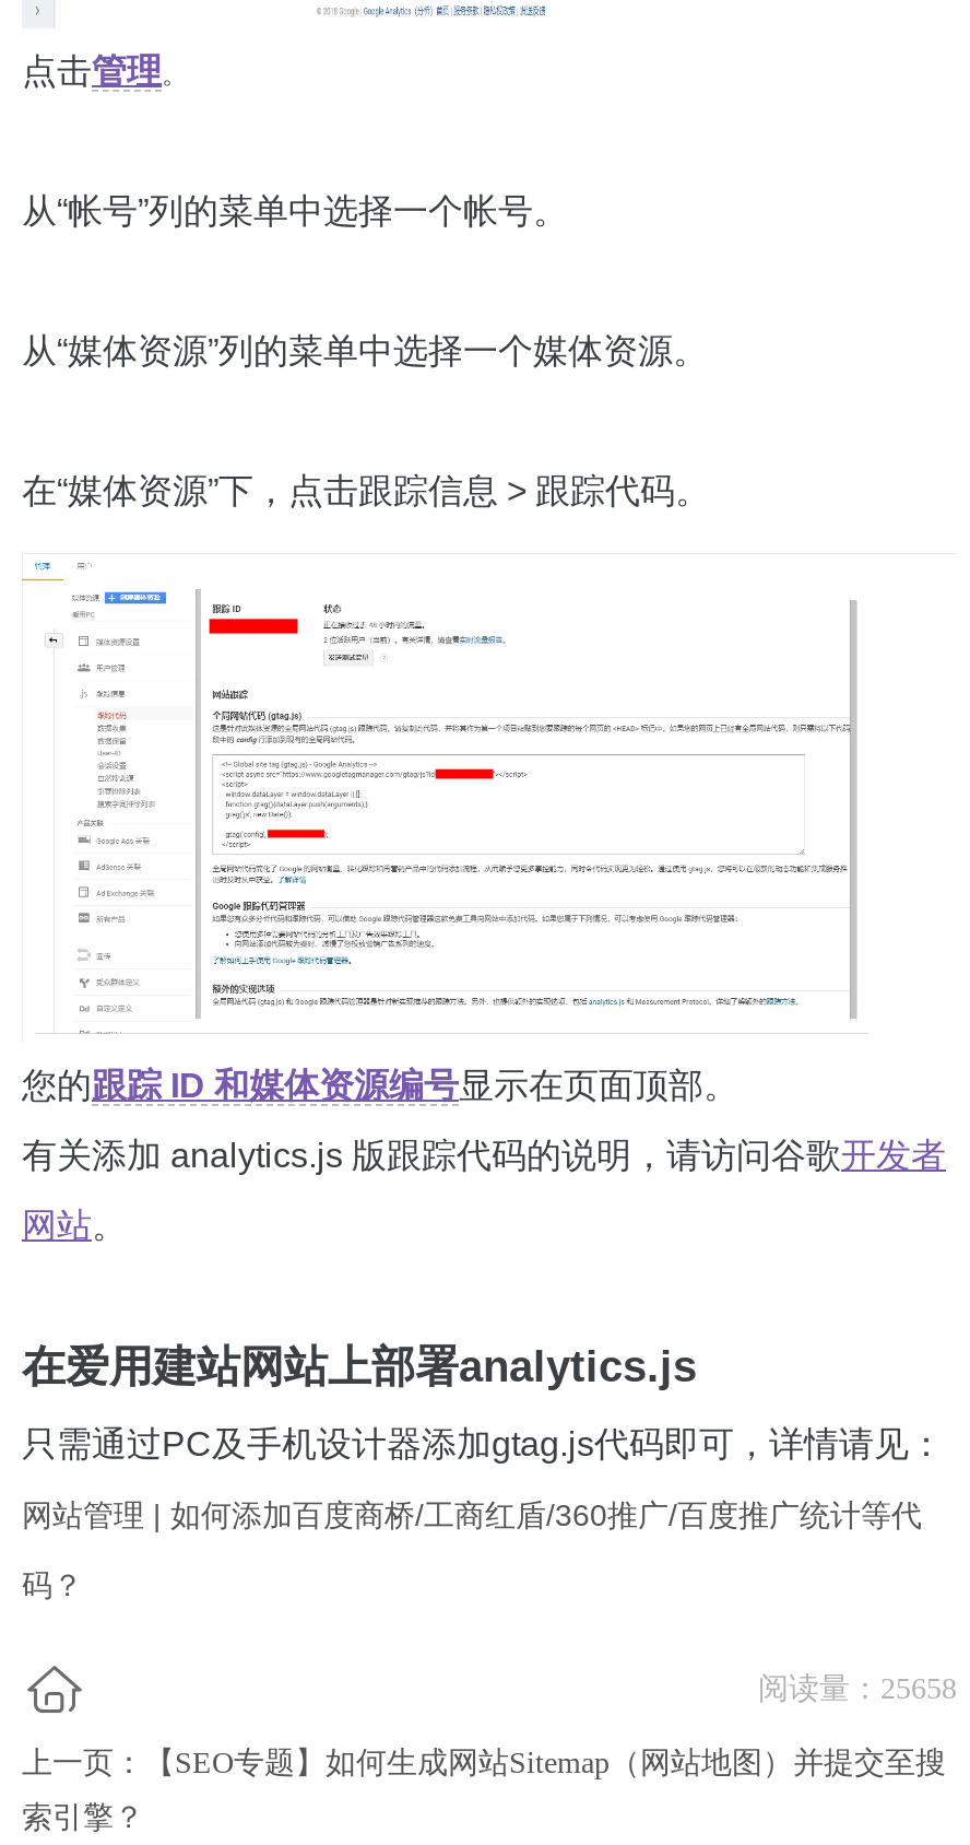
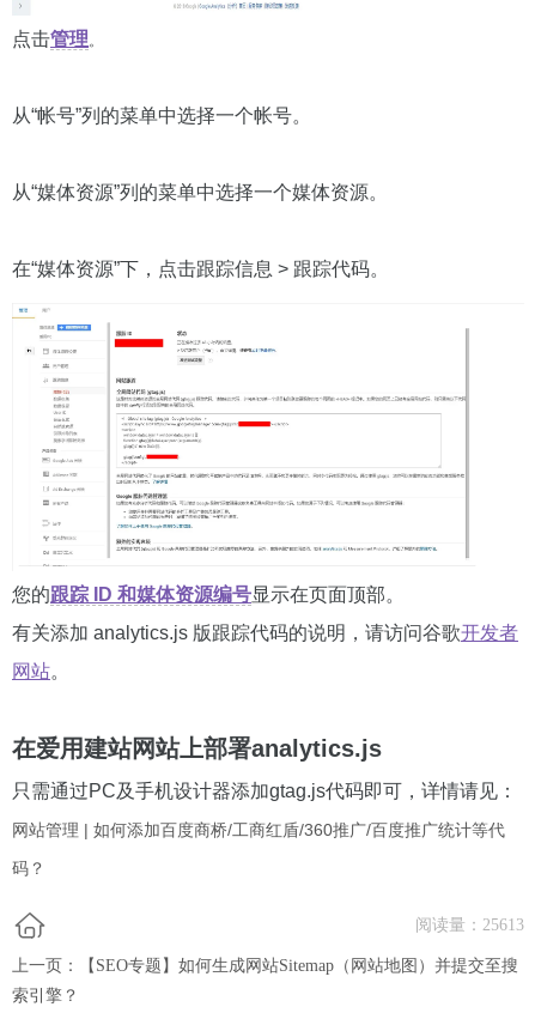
- 阅读量：25658
+ 阅读量：25613
